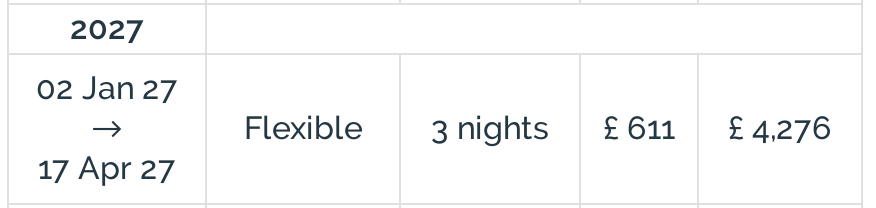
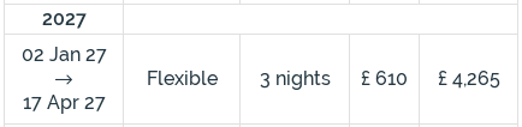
- £ 611
+ £ 610

- £ 4,276
+ £ 4,265
